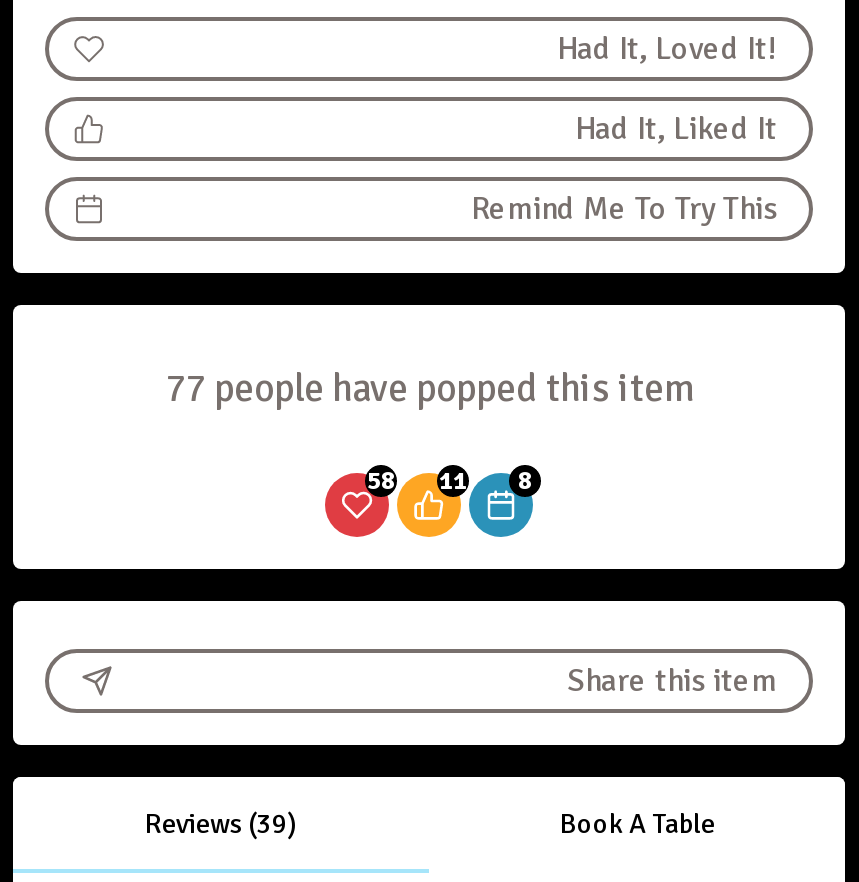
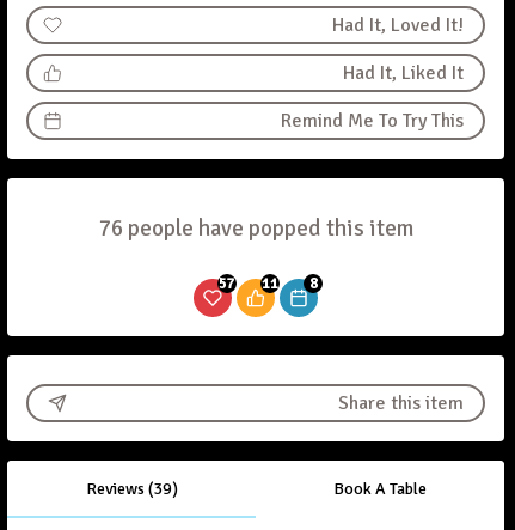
- 77 people have popped this item
+ 76 people have popped this item

- 58 11 8
+ 57 11 8
